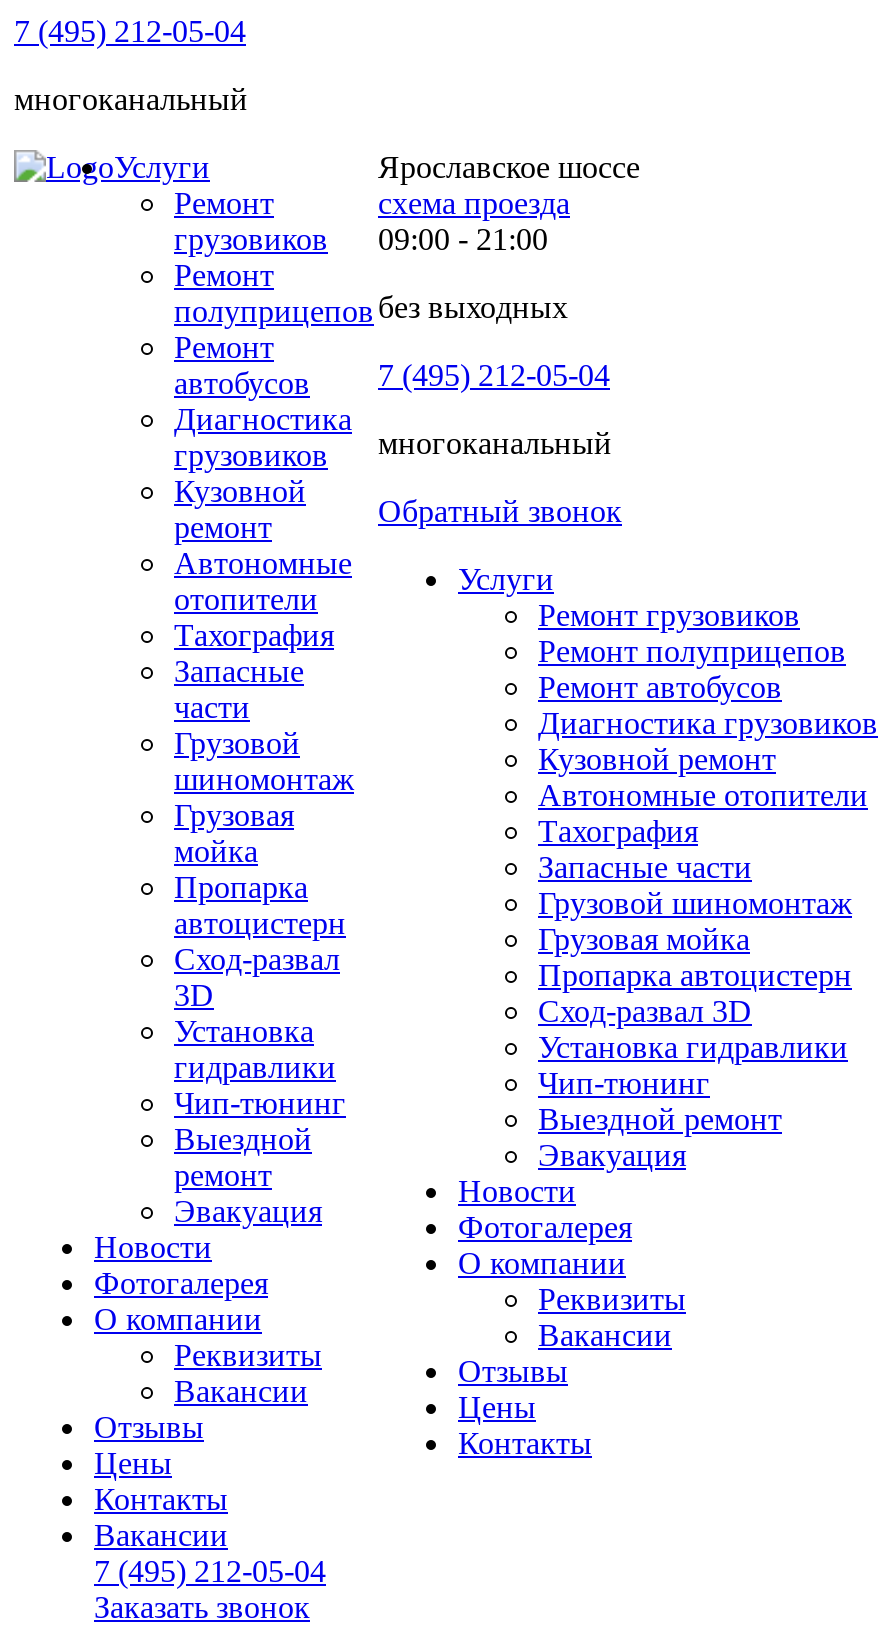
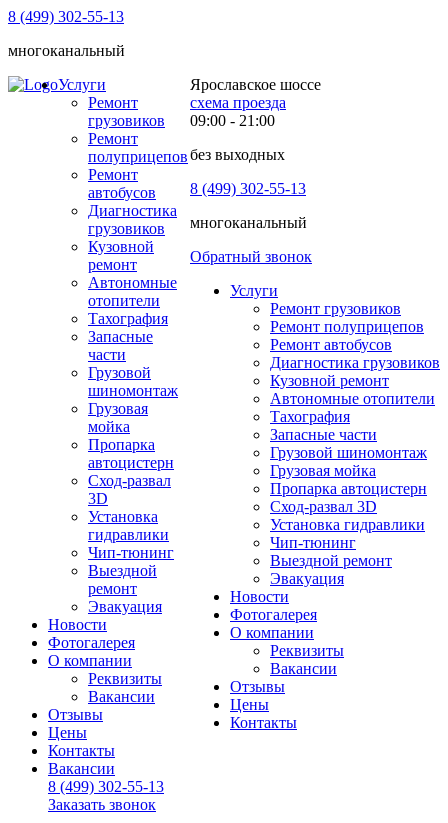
- 7 (495) 212-05-04
+ 8 (499) 302-55-13

- автобусов 7 (495) 212-05-04
+ автобусов 8 (499) 302-55-13

- 7 (495) 212-05-04
+ 8 (499) 302-55-13
